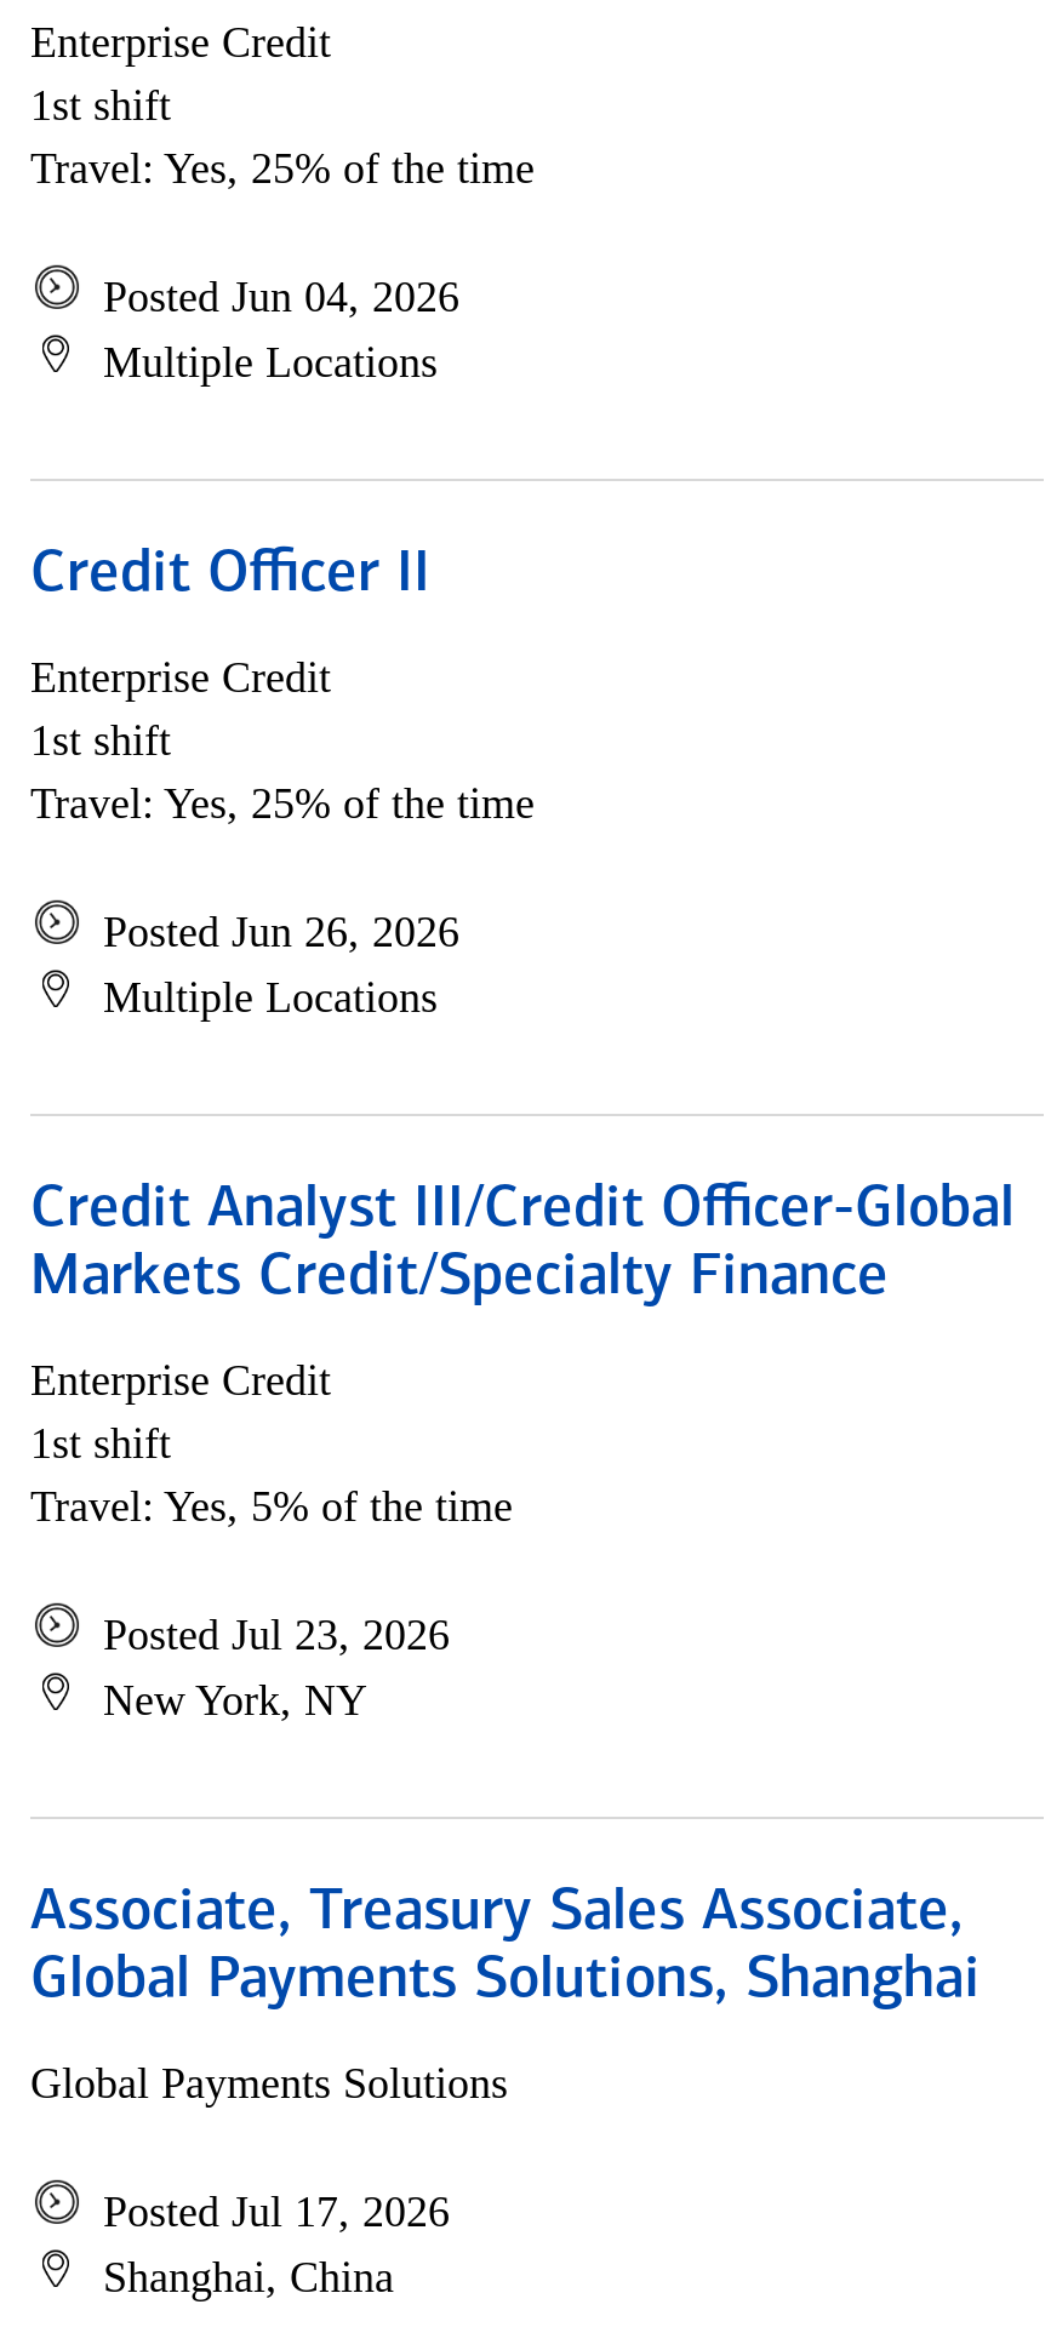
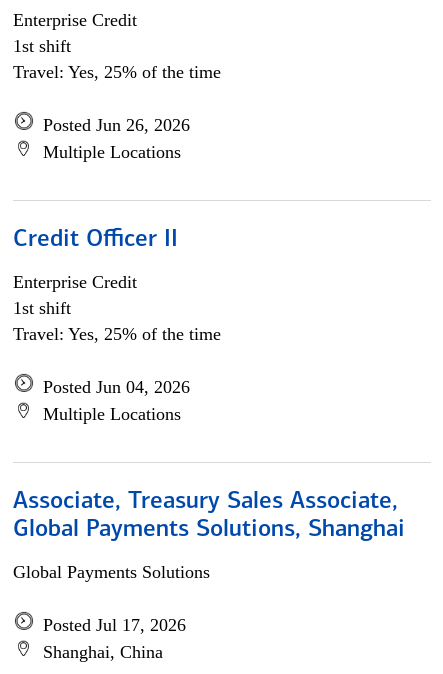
- Posted Jun 04, 2026
+ Posted Jun 26, 2026

- Posted Jun 26, 2026
+ Posted Jun 04, 2026

- Credit Analyst III/Credit Officer-Global
- Markets Credit/Specialty Finance
- Enterprise Credit
- 1st shift
- Travel: Yes, 5% of the time
- Posted Jul 23, 2026
- New York, NY
